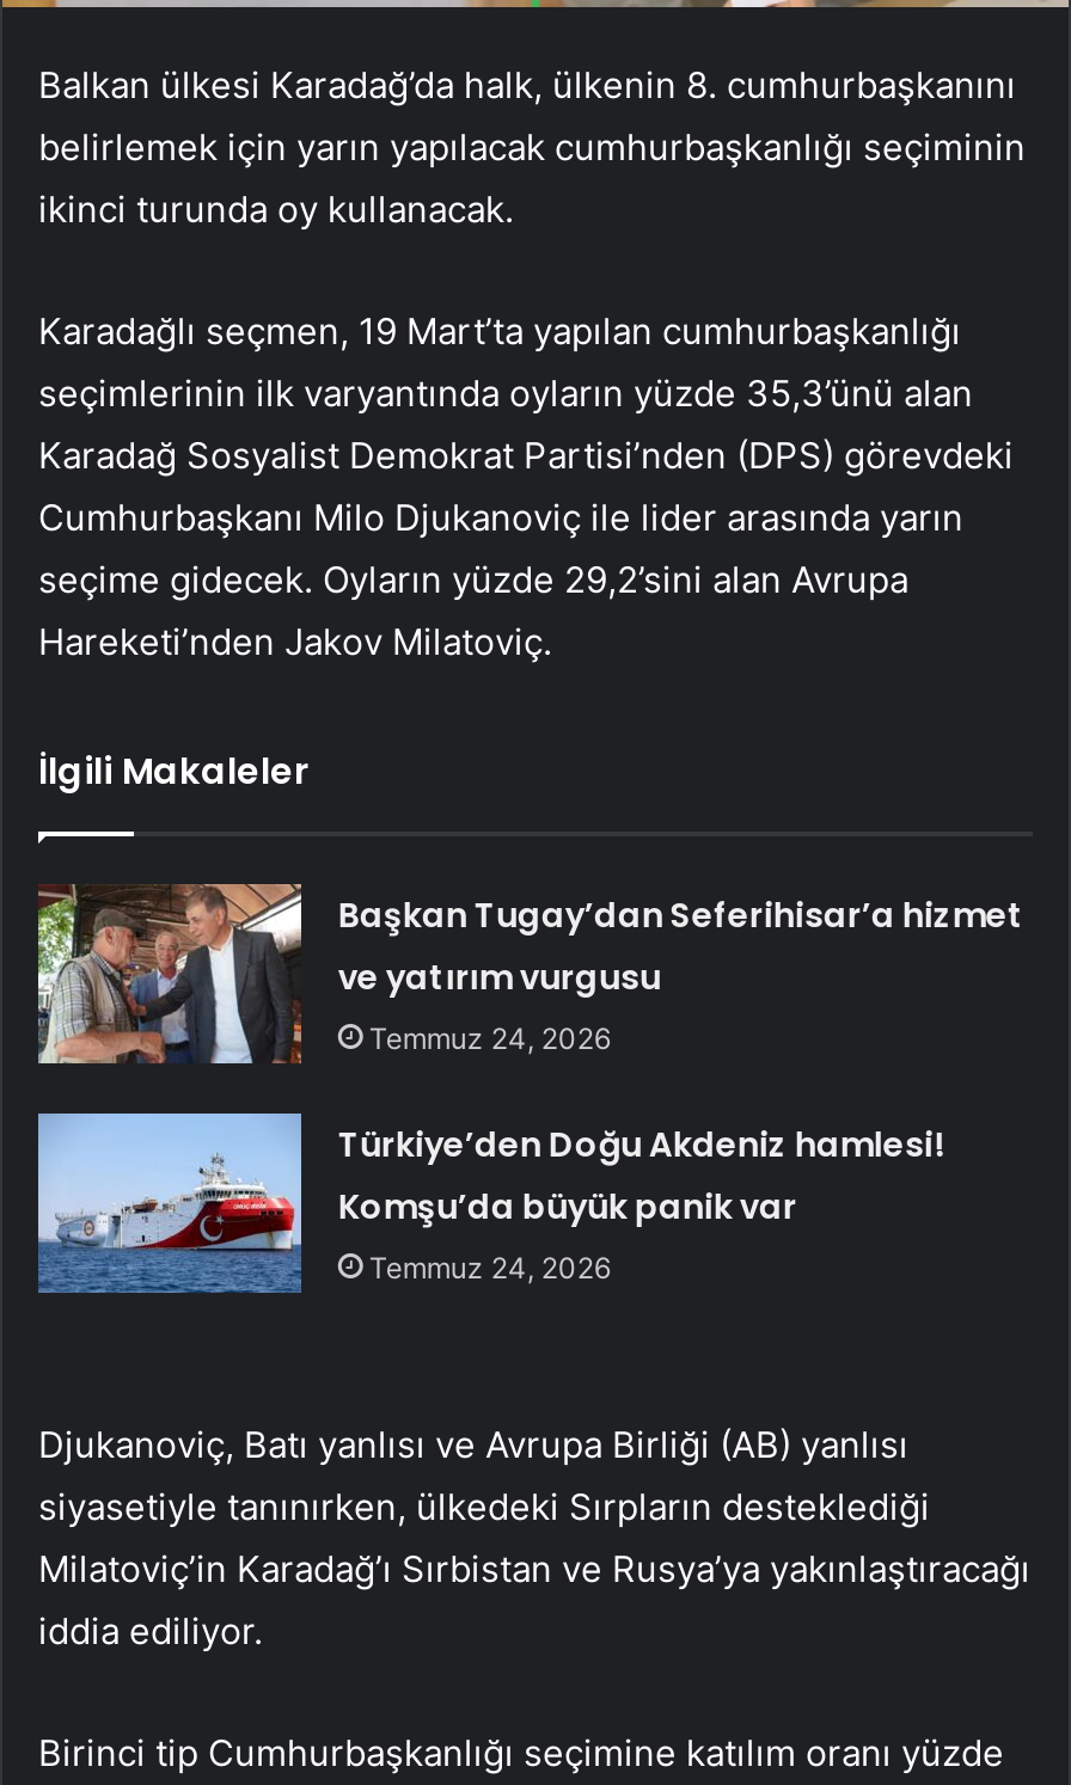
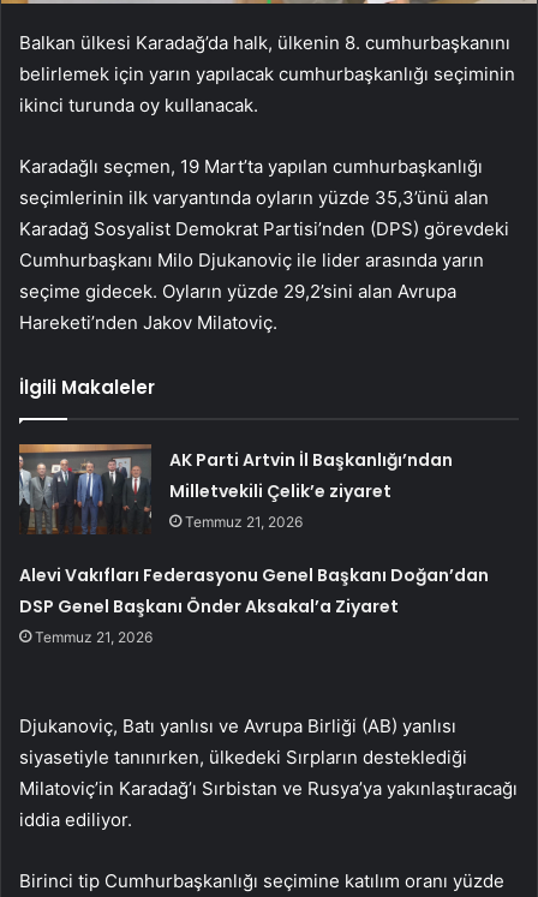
- [image]
- Başkan Tugay’dan Seferihisar’a hizmet
- ve yatırım vurgusu
- Temmuz 24, 2026
+ [image]
+ AK Parti Artvin İl Başkanlığı’ndan
+ Milletvekili Çelik’e ziyaret
+ Temmuz 21, 2026

- Türkiye’den Doğu Akdeniz hamlesi!
- Komşu’da büyük panik var
- Temmuz 24, 2026
+ Alevi Vakıfları Federasyonu Genel Başkanı Doğan’dan
+ DSP Genel Başkanı Önder Aksakal’a Ziyaret
+ Temmuz 21, 2026
